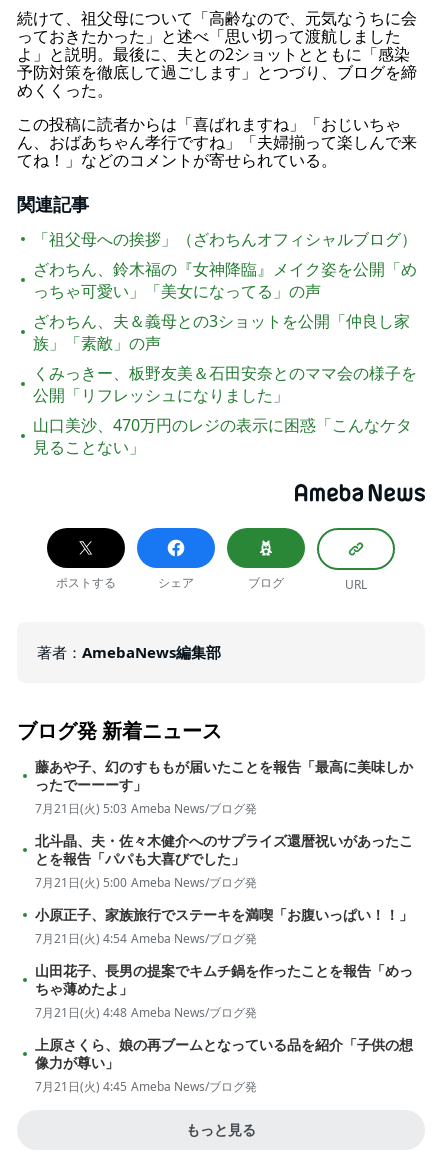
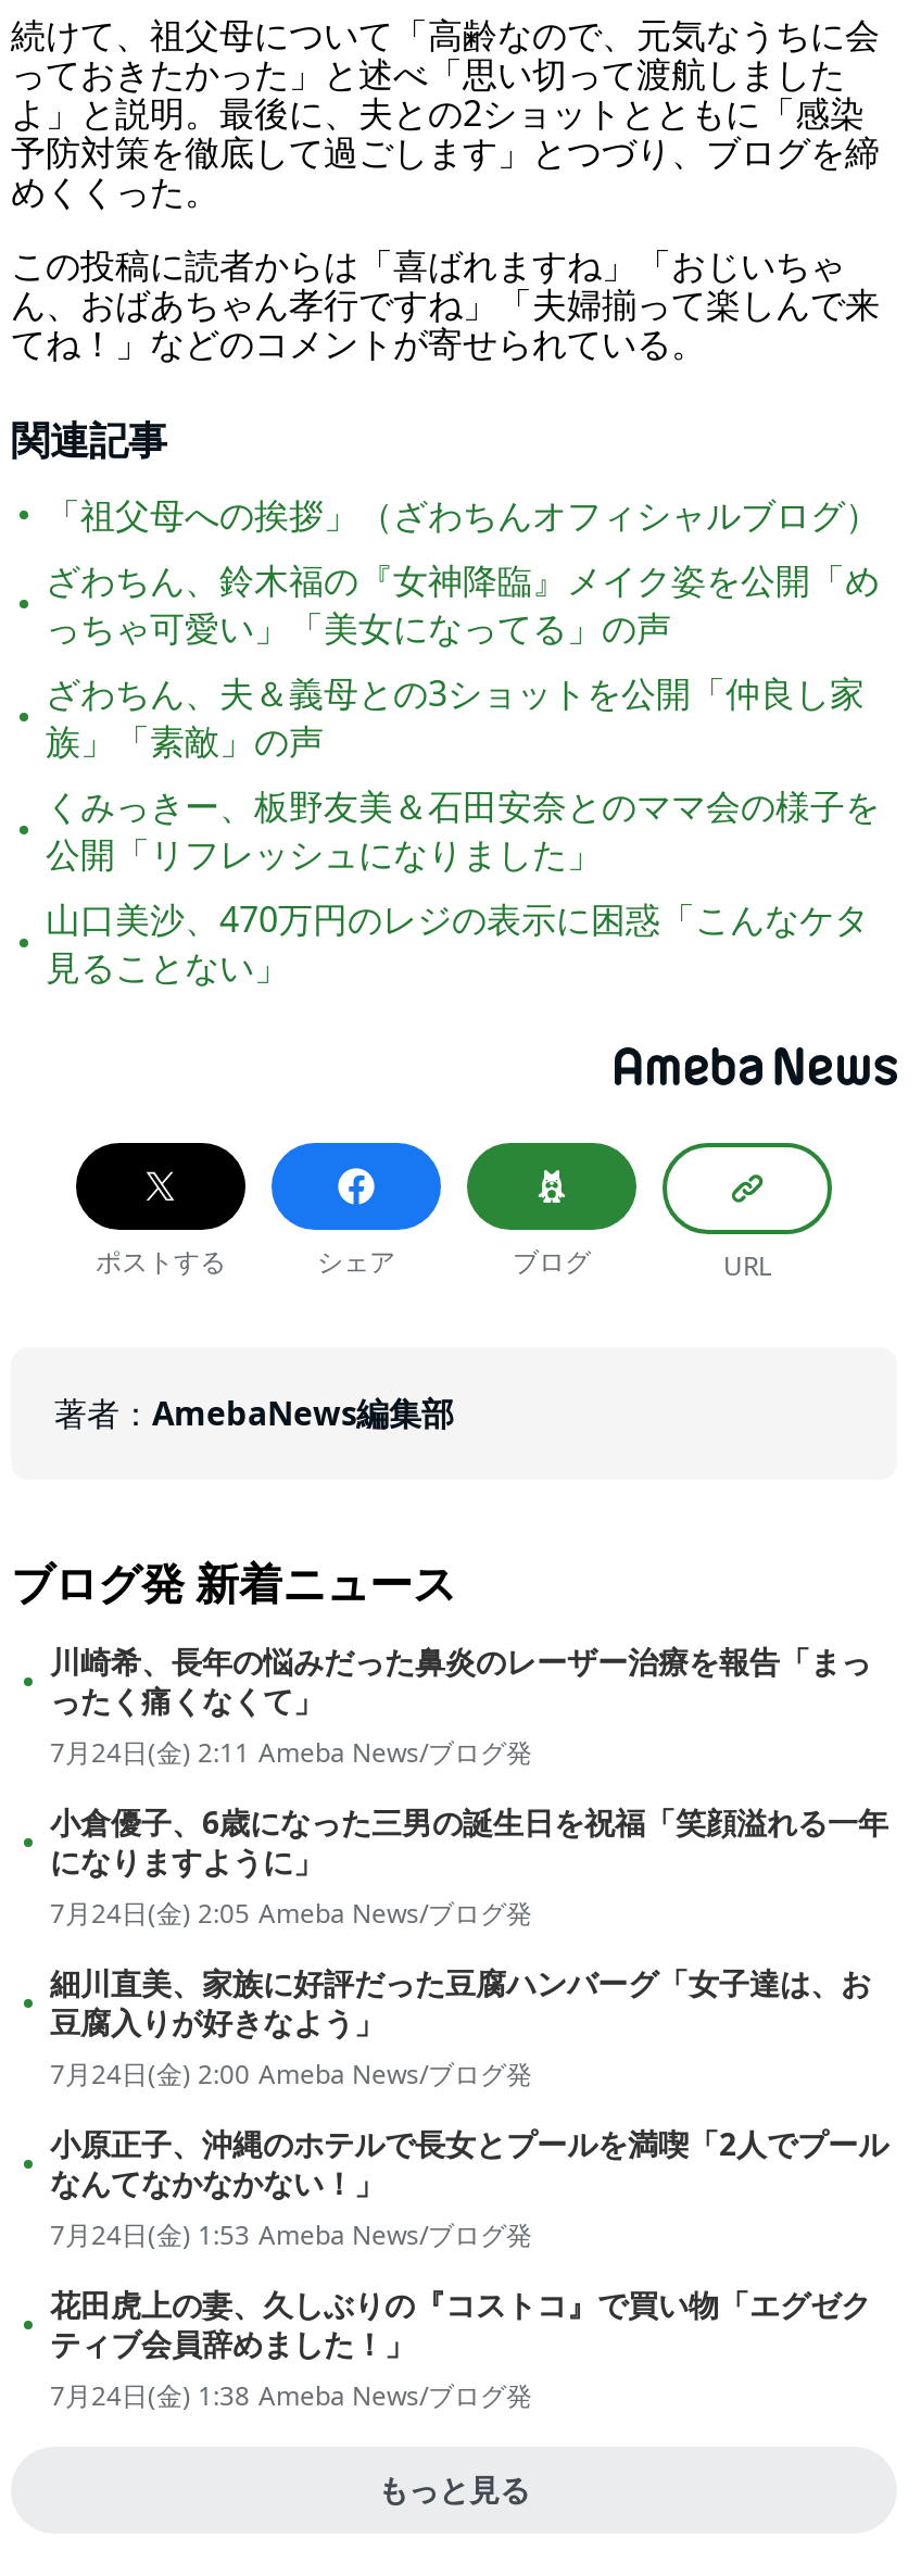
- 藤あや子、幻のすももが届いたことを報告「最高に美味しか
- ったでーーーす」
- 7月21日(火) 5:03 Ameba News/ブログ発
+ 川崎希、長年の悩みだった鼻炎のレーザー治療を報告「まっ
+ ったく痛くなくて」
+ 7月24日(金) 2:11 Ameba News/ブログ発

- 北斗晶、夫・佐々木健介へのサプライズ還暦祝いがあったこ
- とを報告「パパも大喜びでした」
- 7月21日(火) 5:00 Ameba News/ブログ発
+ 小倉優子、6歳になった三男の誕生日を祝福「笑顔溢れる一年
+ になりますように」
+ 7月24日(金) 2:05 Ameba News/ブログ発

- 小原正子、家族旅行でステーキを満喫「お腹いっぱい！！」
- 7月21日(火) 4:54 Ameba News/ブログ発
+ 細川直美、家族に好評だった豆腐ハンバーグ「女子達は、お
+ 豆腐入りが好きなよう」
+ 7月24日(金) 2:00 Ameba News/ブログ発

- 山田花子、長男の提案でキムチ鍋を作ったことを報告「めっ
- ちゃ薄めたよ」
- 7月21日(火) 4:48 Ameba News/ブログ発
+ 小原正子、沖縄のホテルで長女とプールを満喫「2人でプール
+ なんてなかなかない！」
+ 7月24日(金) 1:53 Ameba News/ブログ発

- 上原さくら、娘の再ブームとなっている品を紹介「子供の想
- 像力が尊い」
- 7月21日(火) 4:45 Ameba News/ブログ発
+ 花田虎上の妻、久しぶりの『コストコ』で買い物「エグゼク
+ ティブ会員辞めました！」
+ 7月24日(金) 1:38 Ameba News/ブログ発
